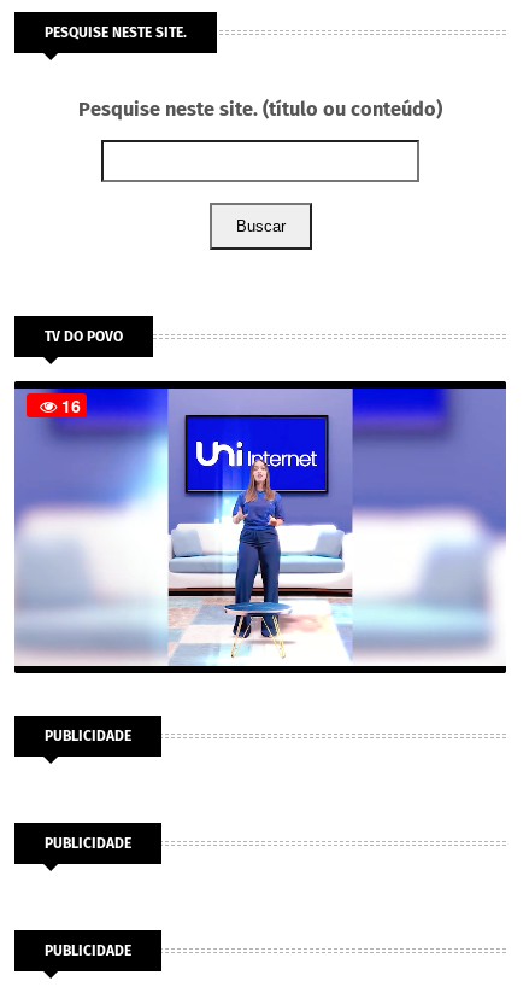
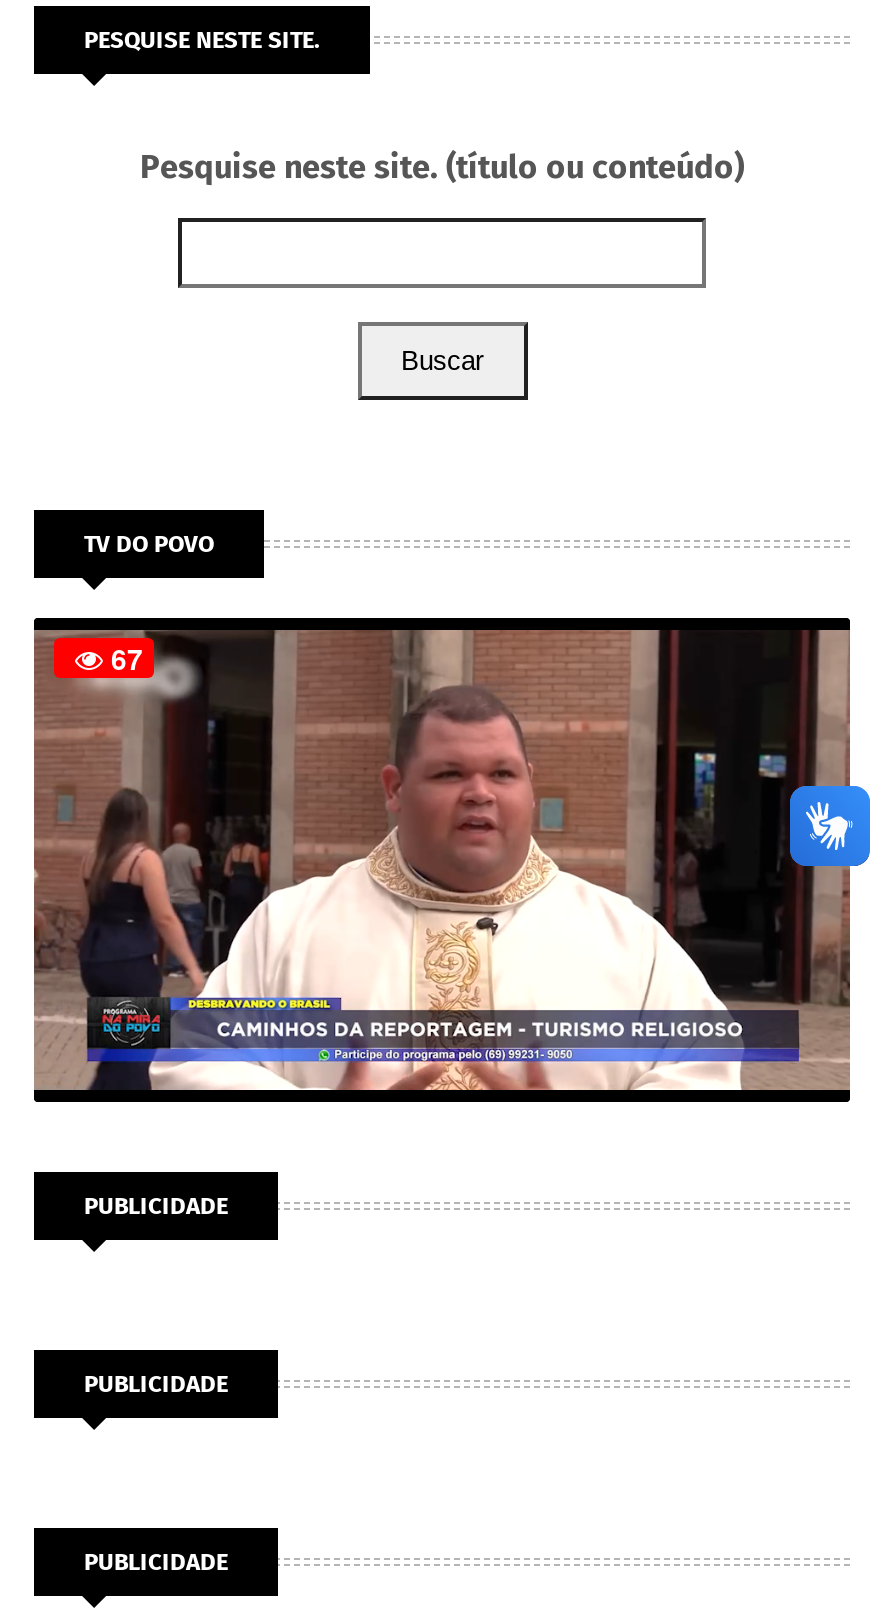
- [image]
+ [image]
